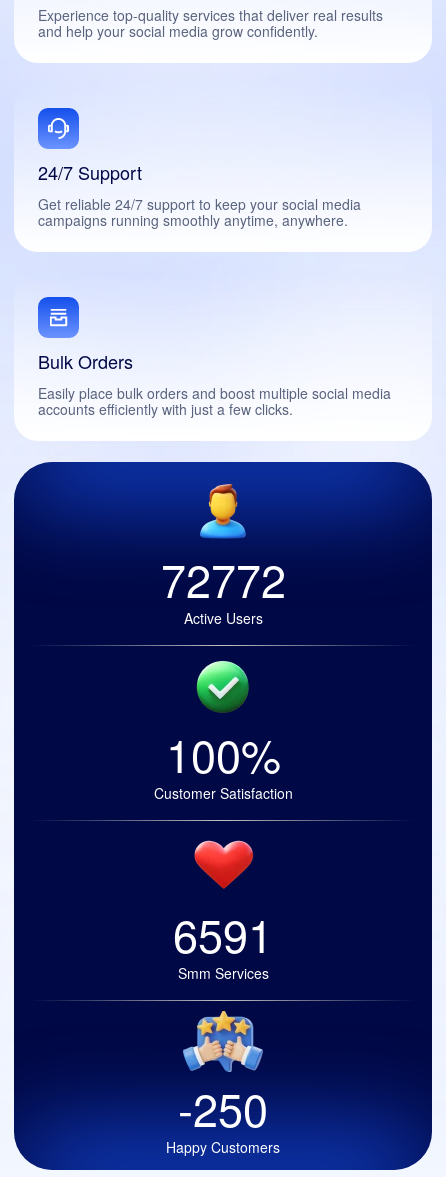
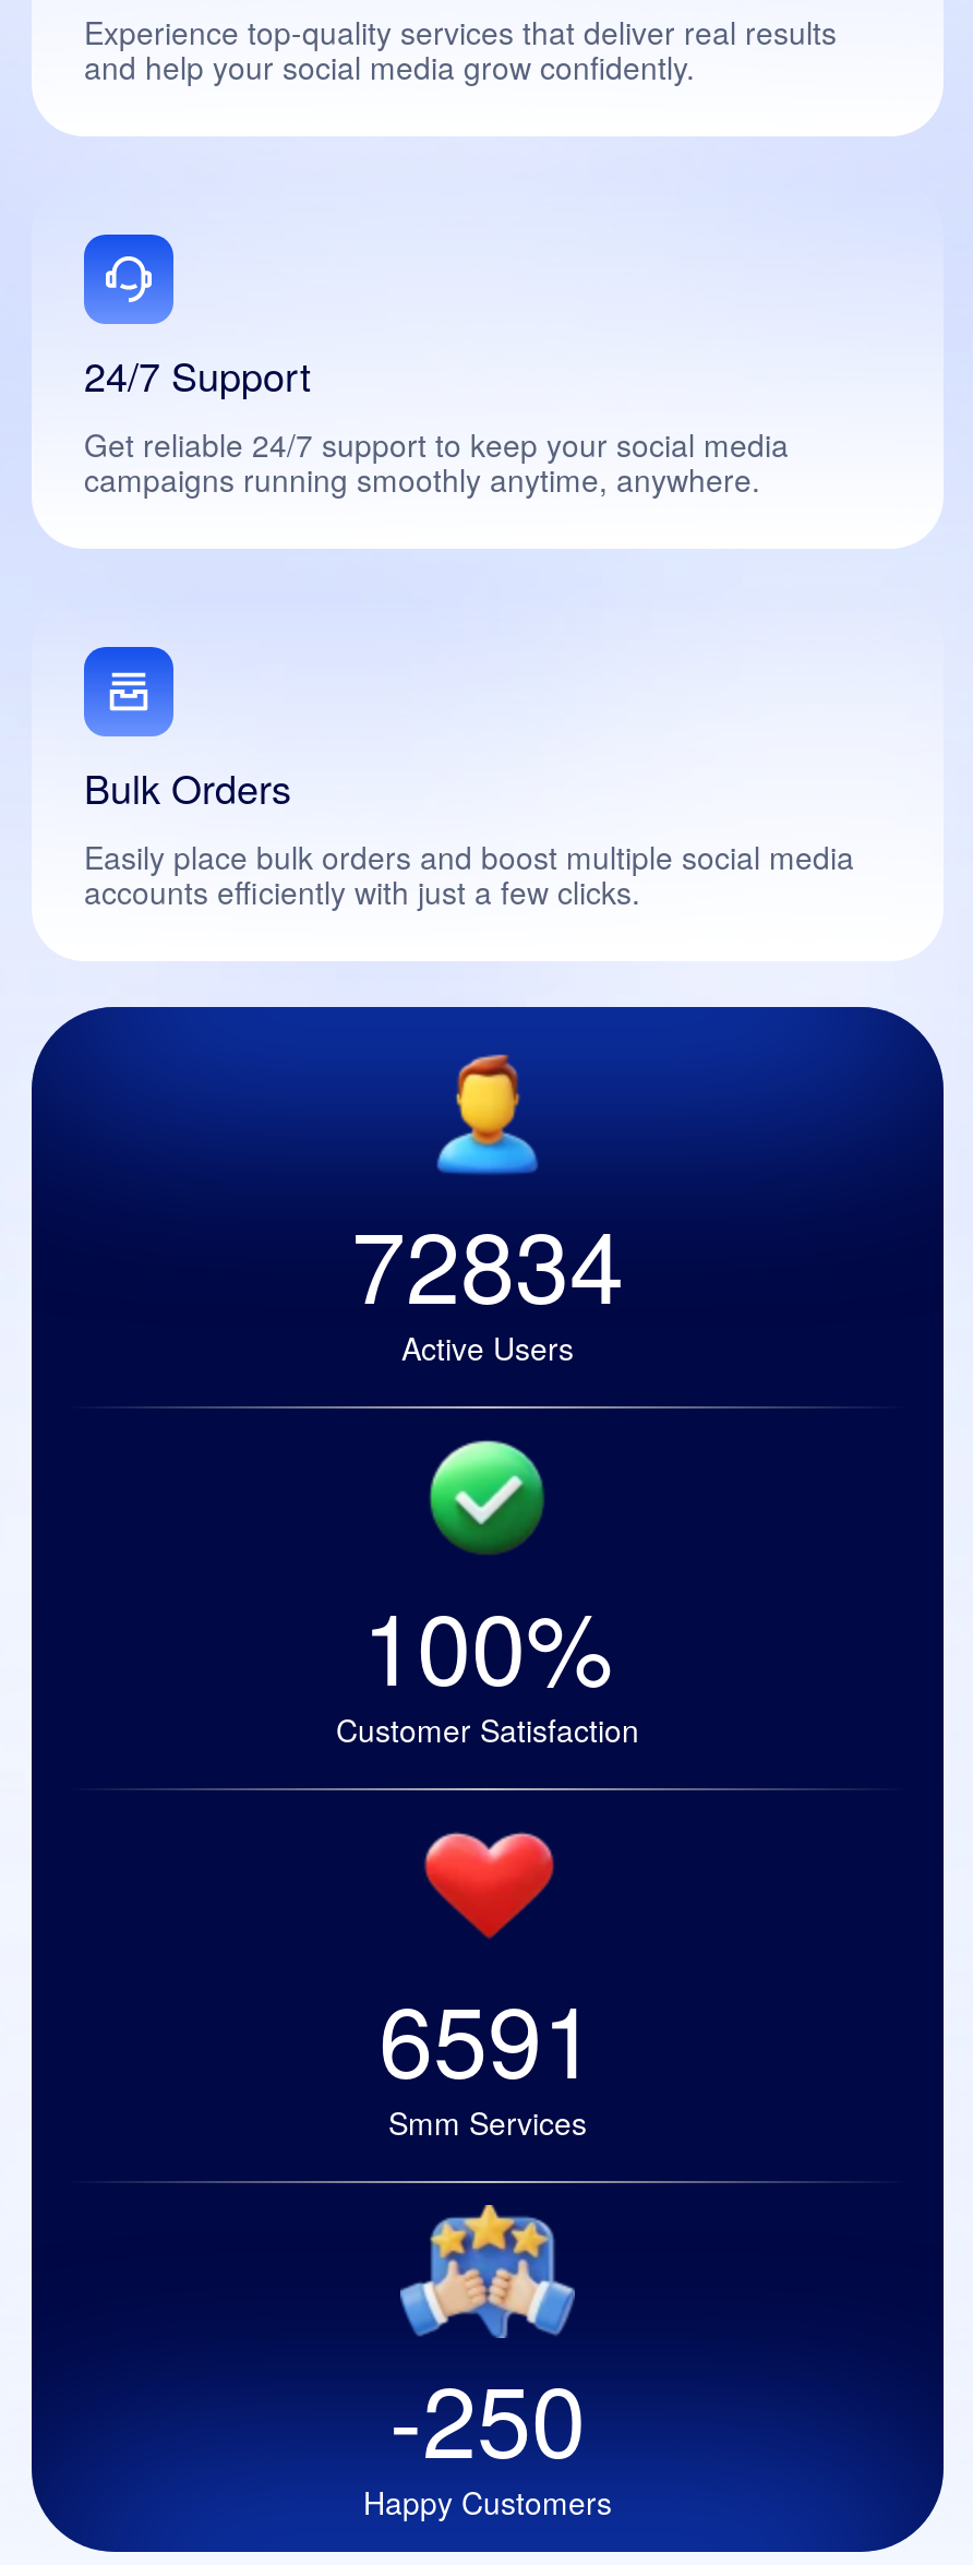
- 72772
+ 72834
